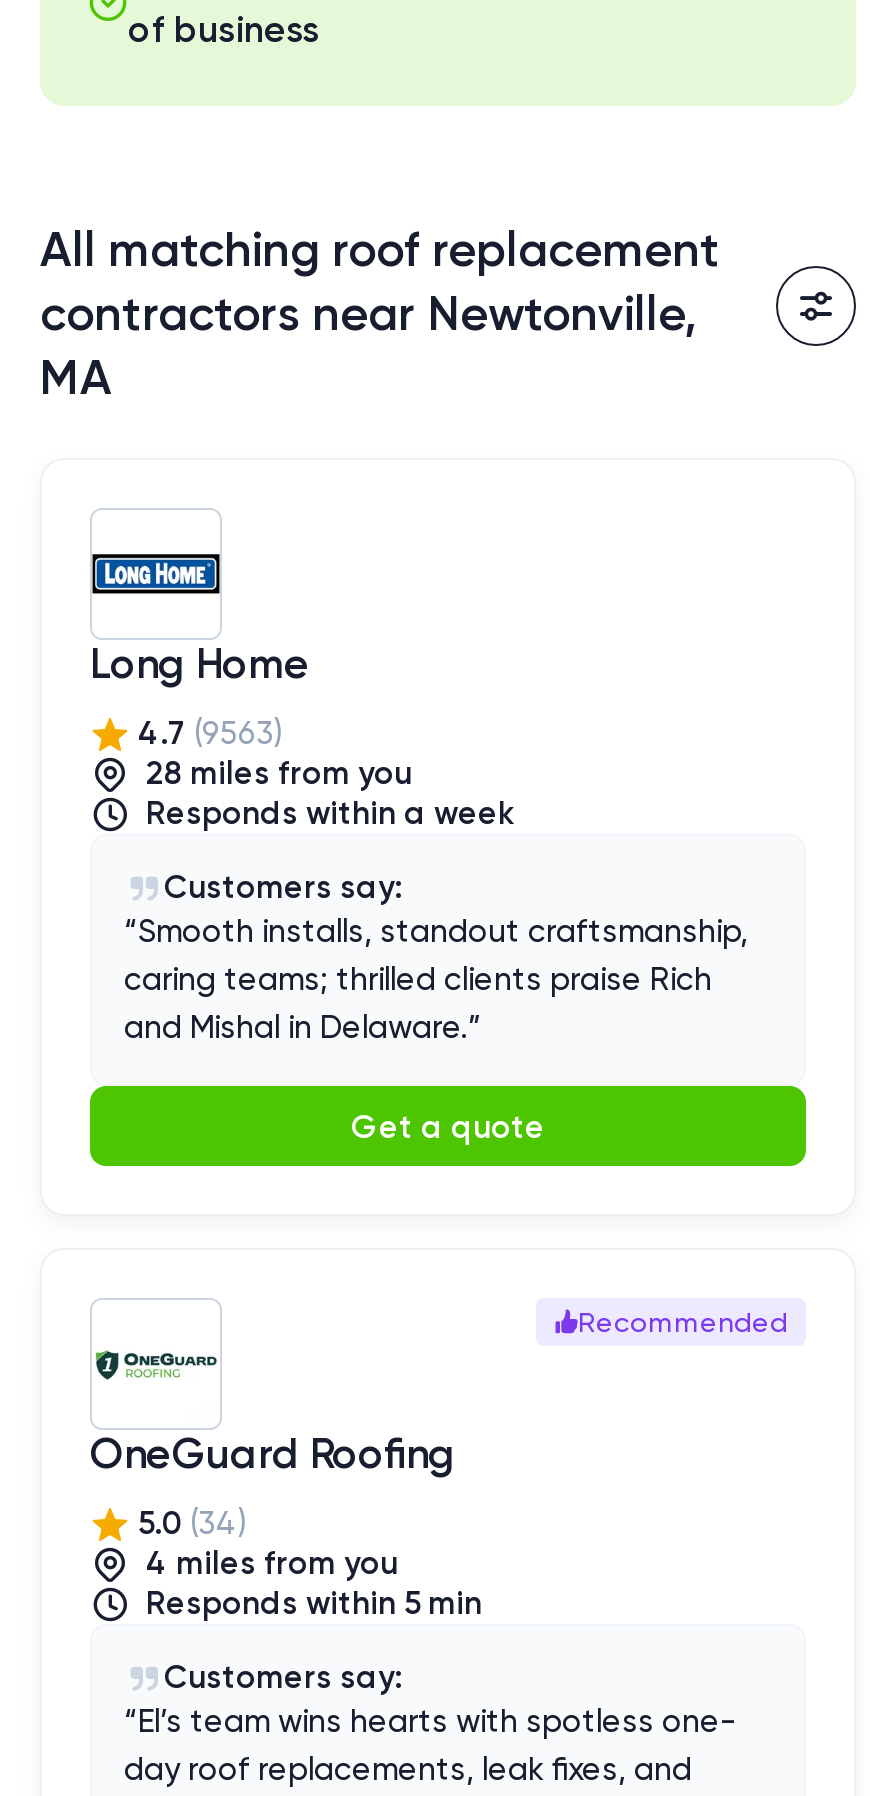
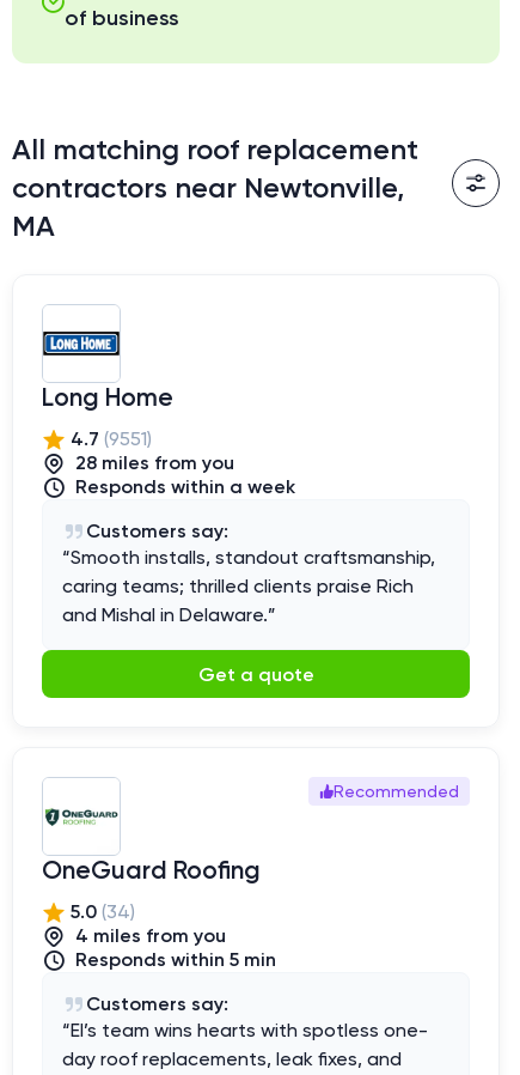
- 4.7 (9563)
+ 4.7 (9551)
